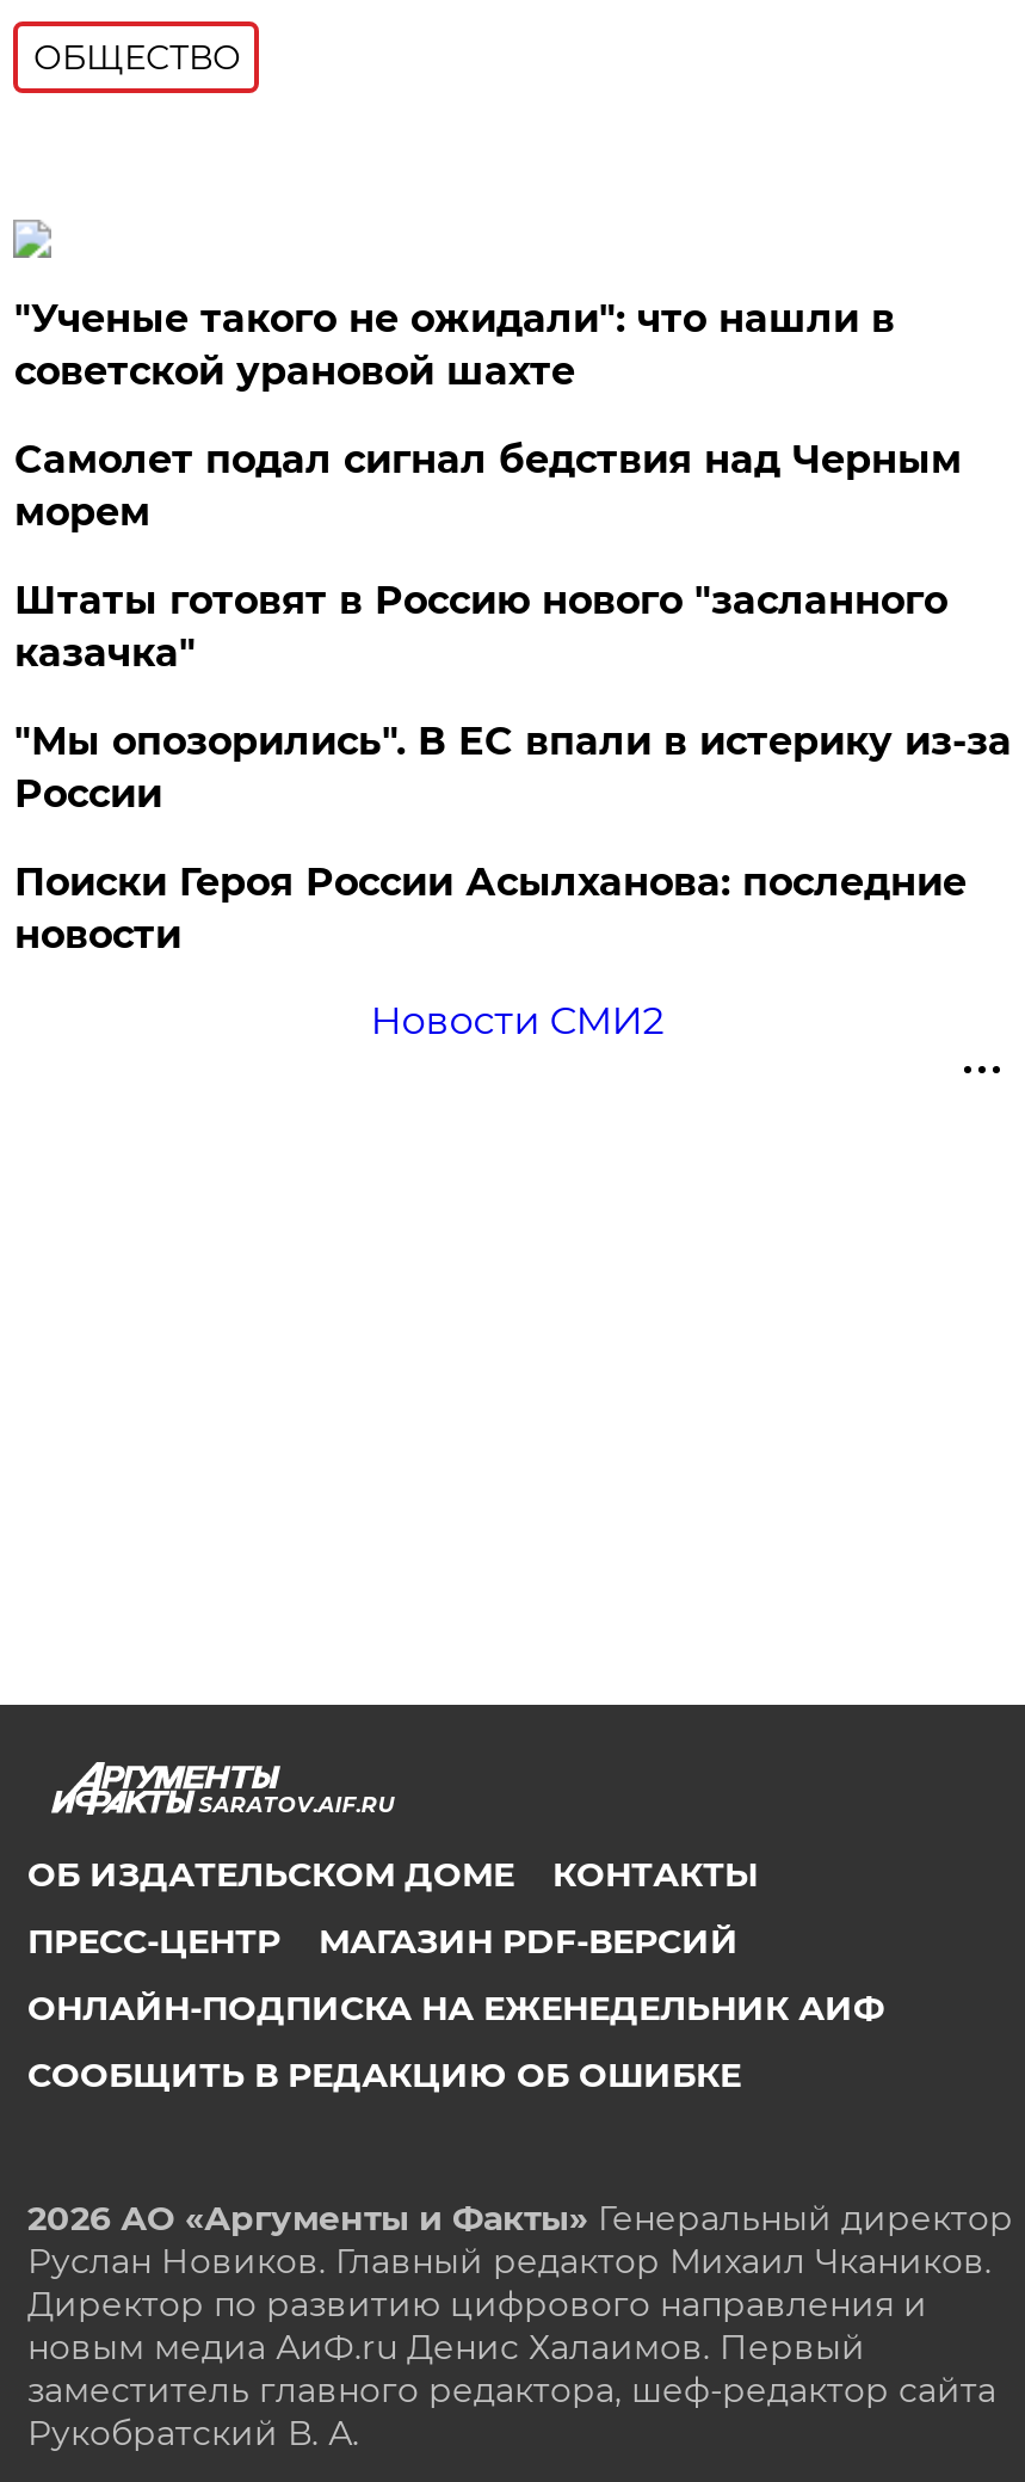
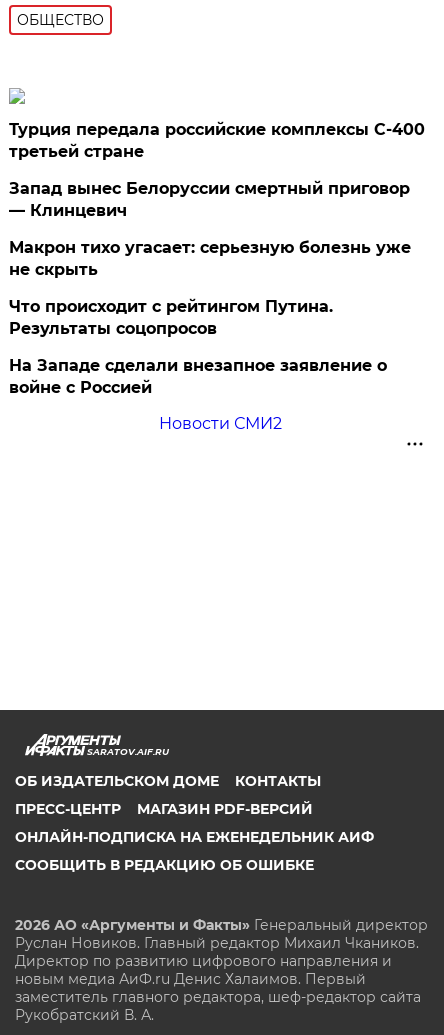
- "Ученые такого не ожидали": что нашли в
- советской урановой шахте
+ Турция передала российские комплексы С-400
+ третьей стране

- Самолет подал сигнал бедствия над Черным
- морем
+ Запад вынес Белоруссии смертный приговор
+ — Клинцевич

- Штаты готовят в Россию нового "засланного
- казачка"
+ Макрон тихо угасает: серьезную болезнь уже
+ не скрыть

- "Мы опозорились". В ЕС впали в истерику из-за
- России
+ Что происходит с рейтингом Путина.
+ Результаты соцопросов

- Поиски Героя России Асылханова: последние
- новости
+ На Западе сделали внезапное заявление о
+ войне с Россией
